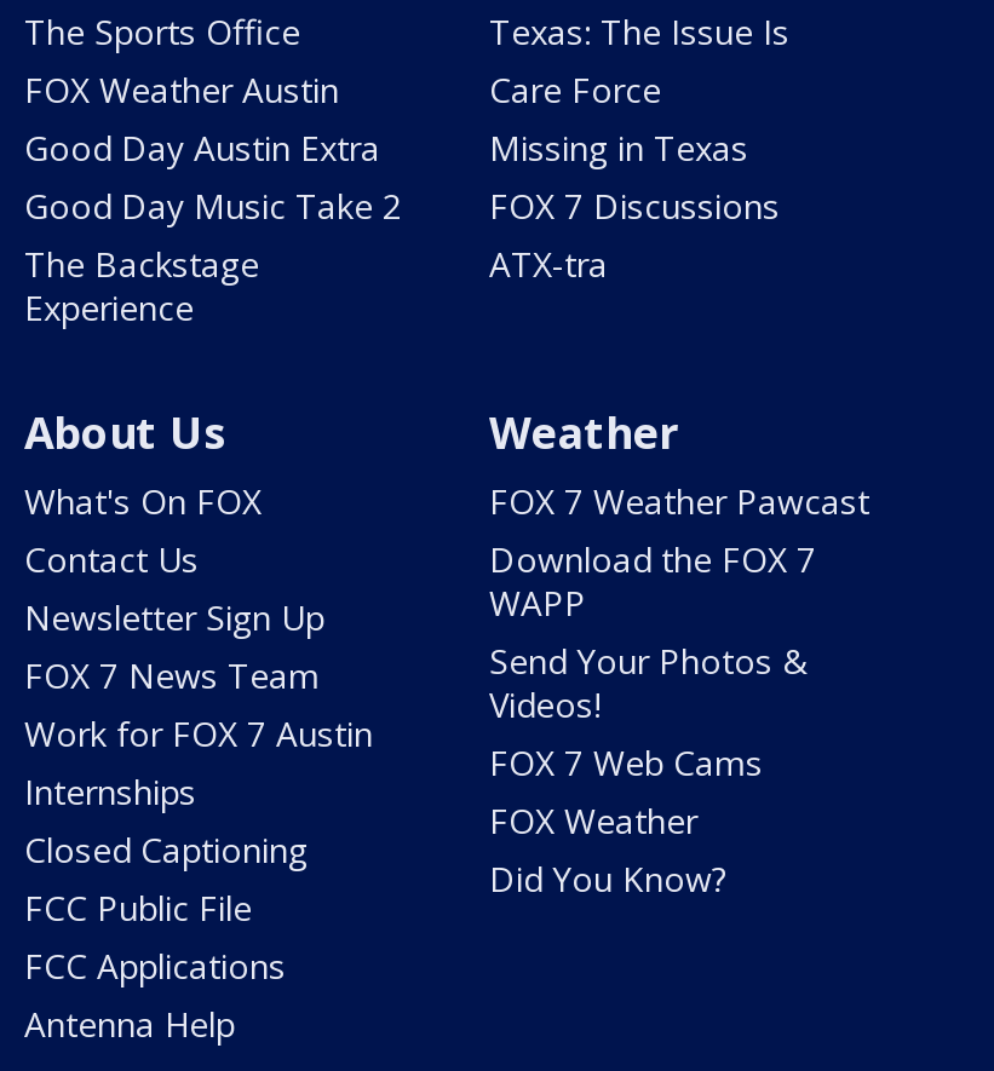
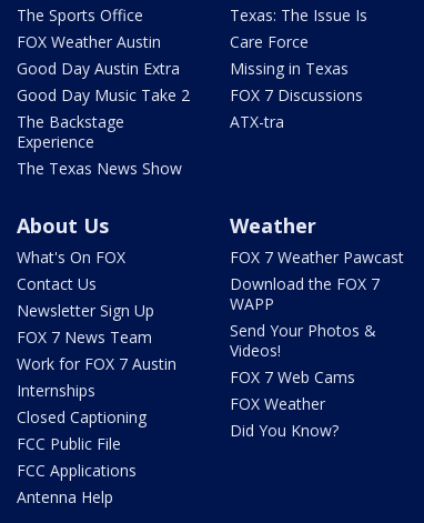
+ The Texas News Show
